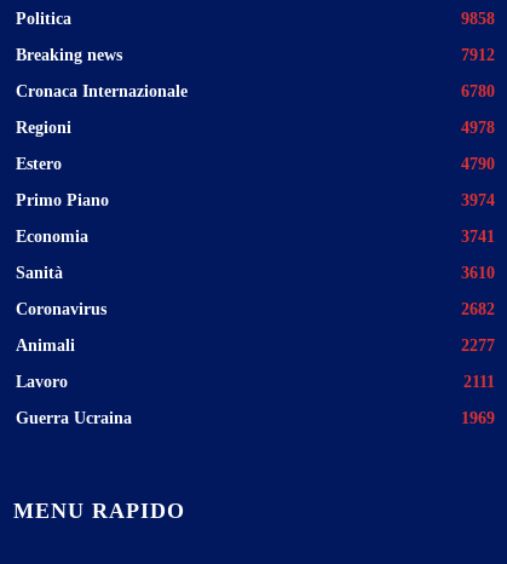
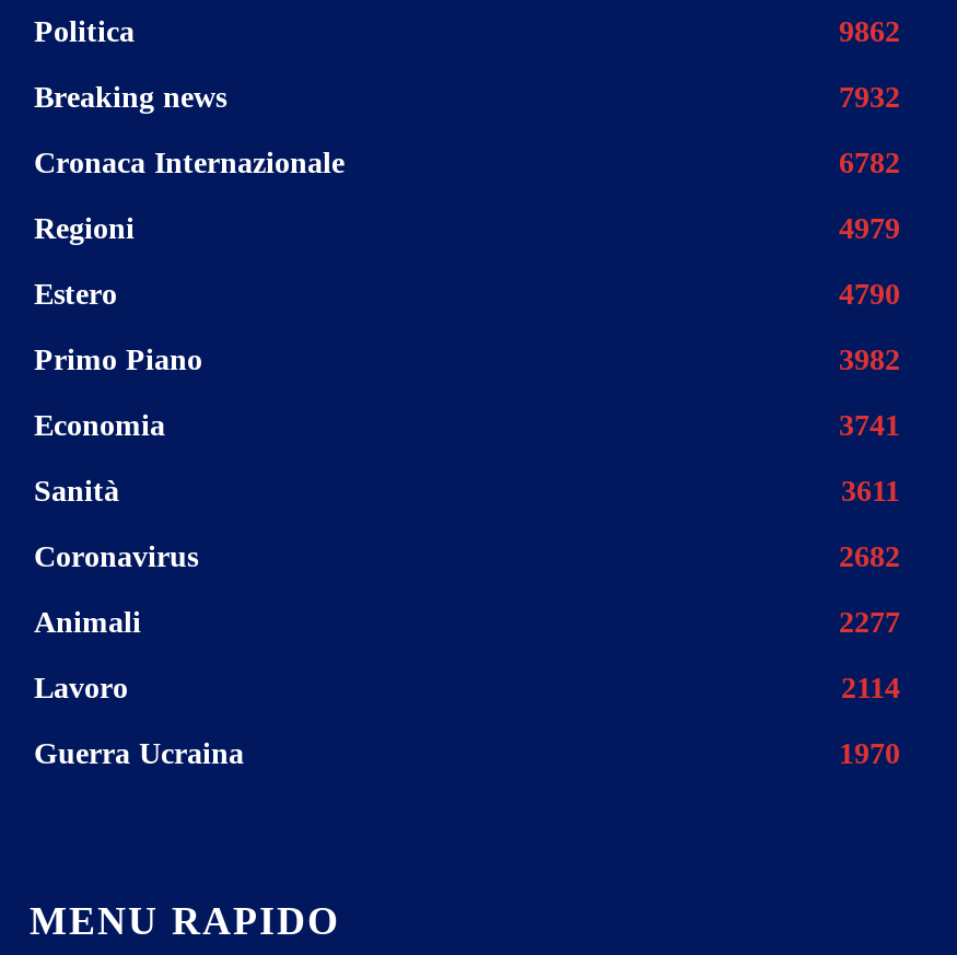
- 9858
+ 9862

- 7912
+ 7932

- 6780
+ 6782

- 4978
+ 4979

- 3974
+ 3982

- 3610
+ 3611

- 2111
+ 2114

- 1969
+ 1970
